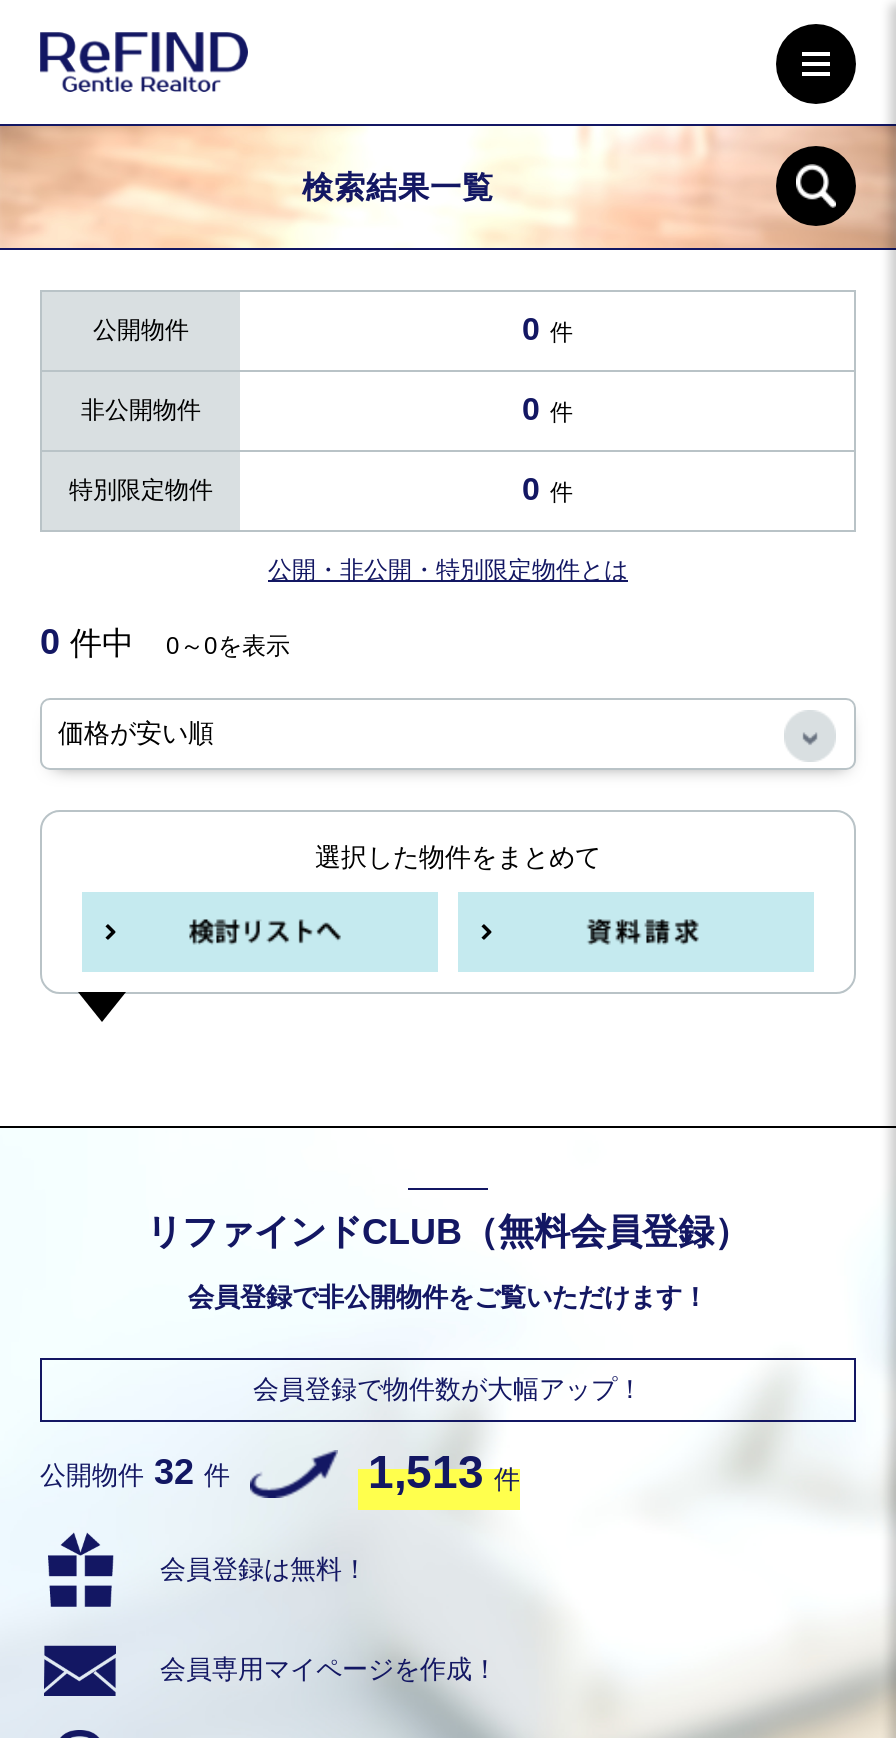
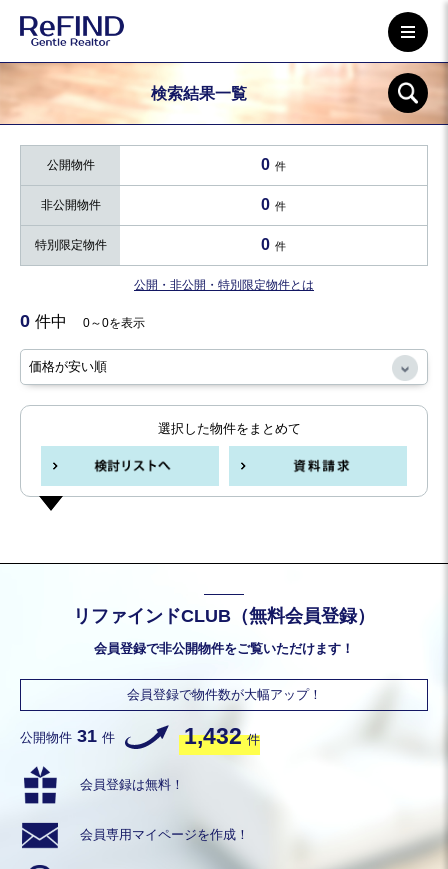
- 公開物件 32 件
+ 公開物件 31 件

- 1,513 件
+ 1,432 件
